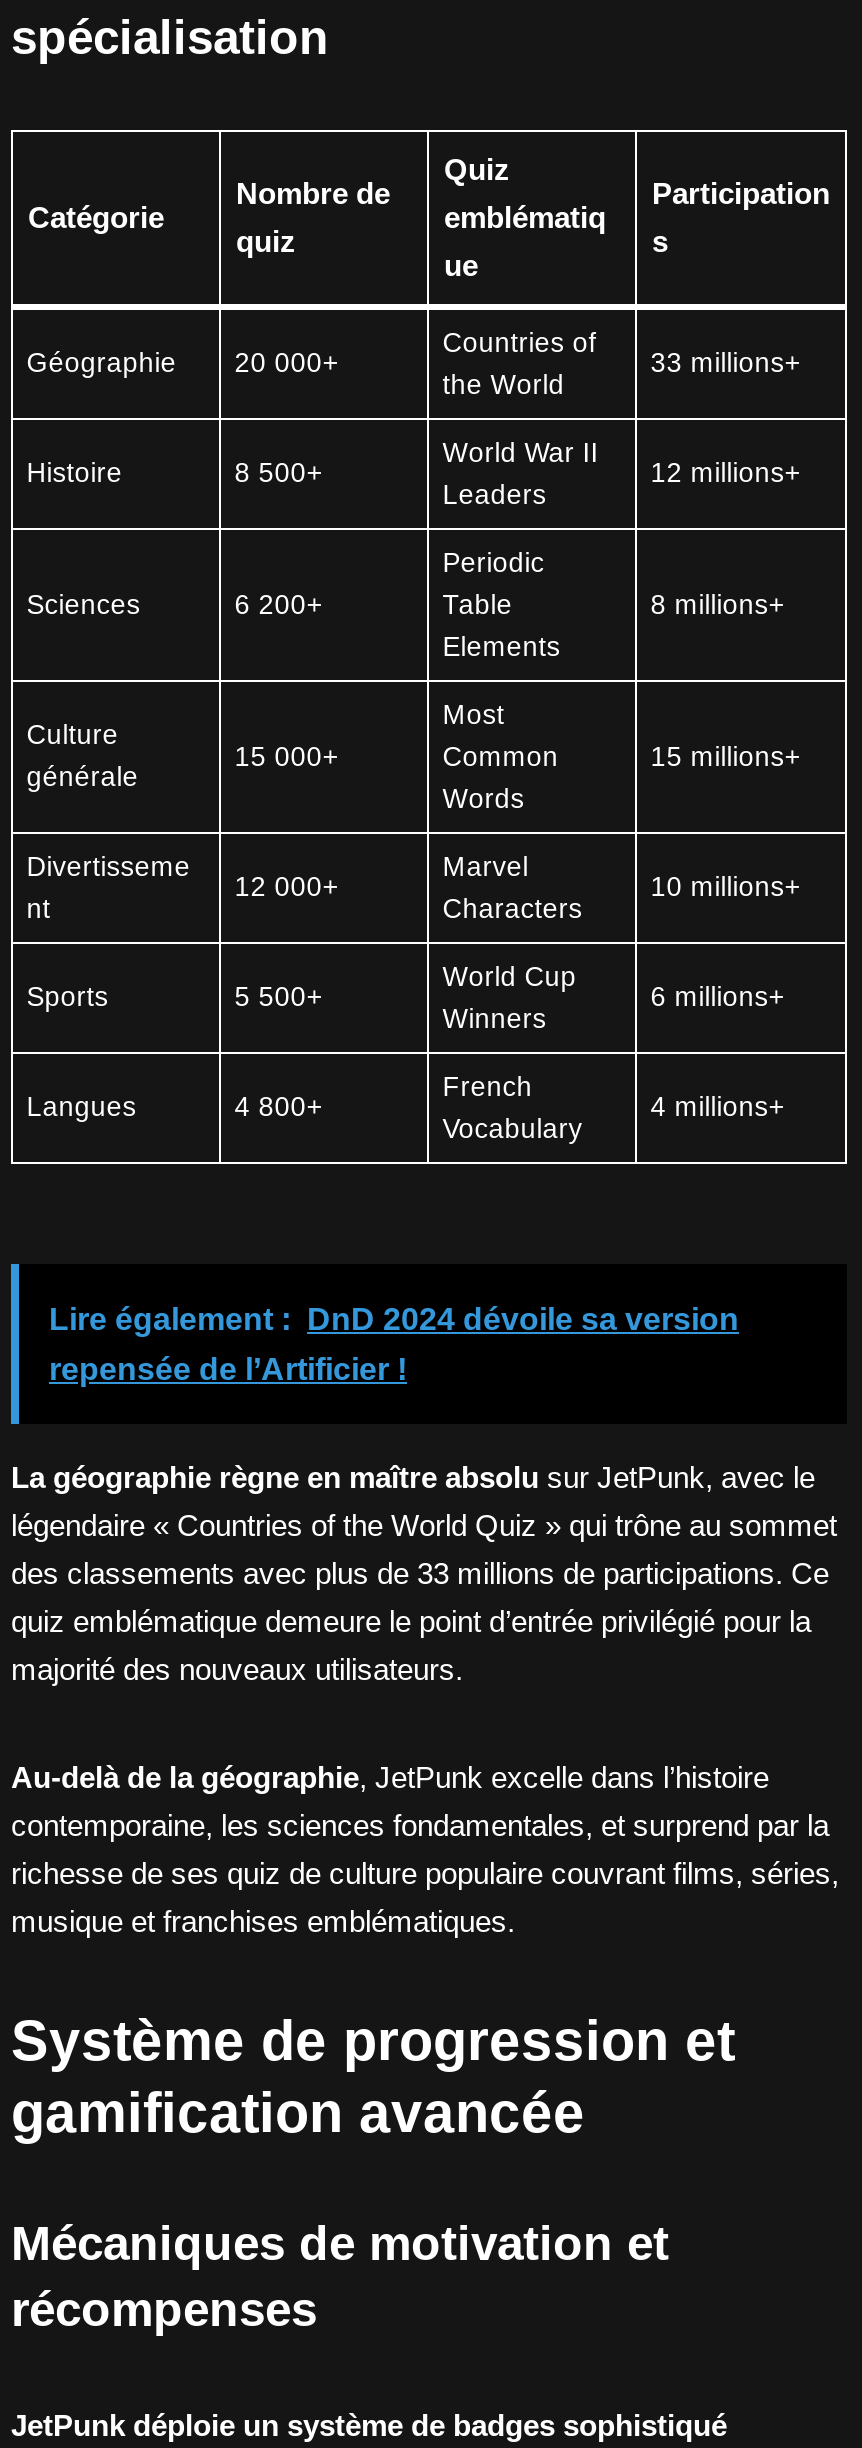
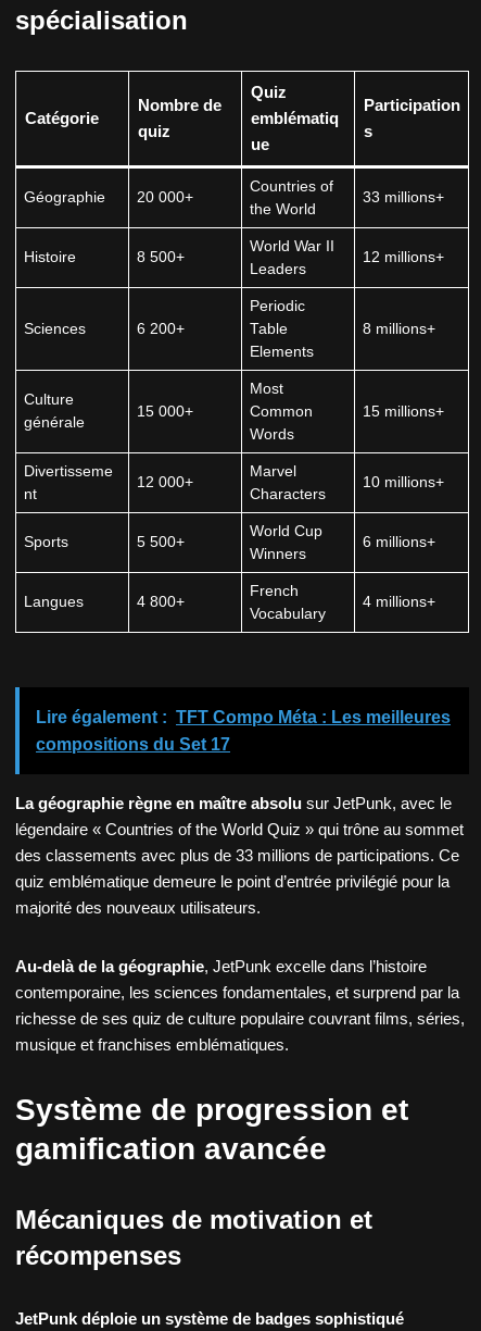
- Lire également : DnD 2024 dévoile sa version
+ Lire également : TFT Compo Méta : Les meilleures

- repensée de l’Artificier !
+ compositions du Set 17
